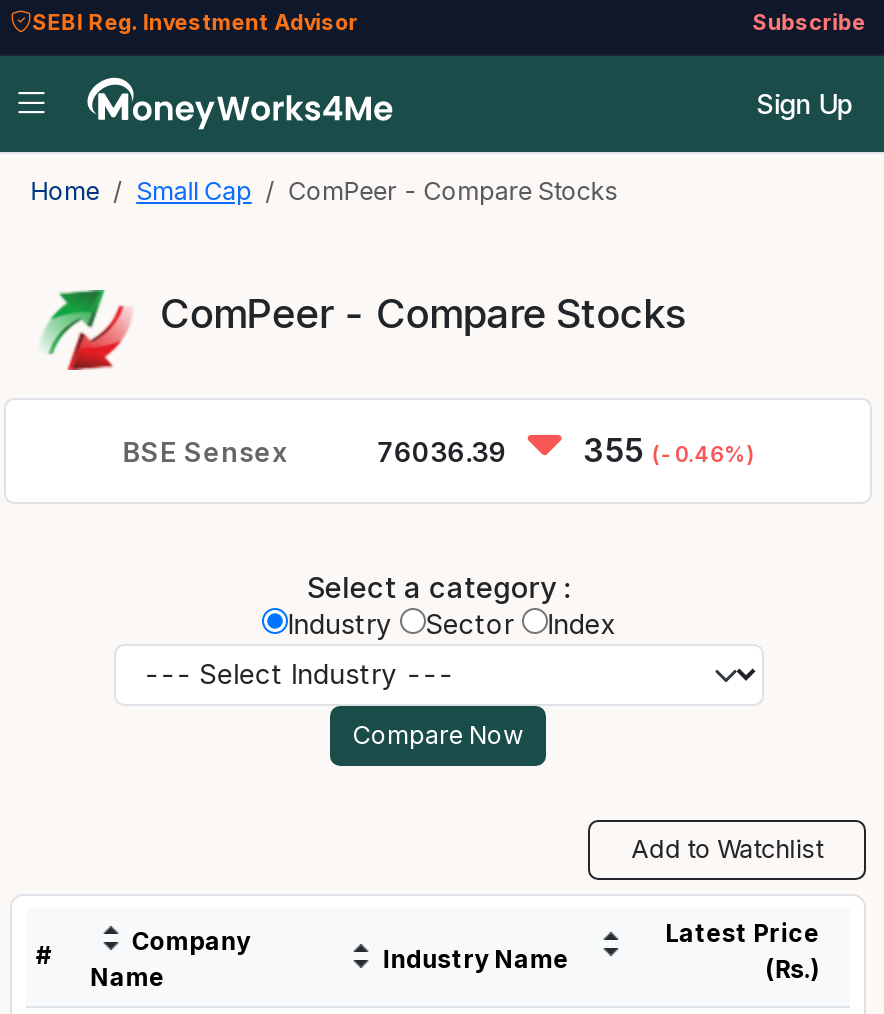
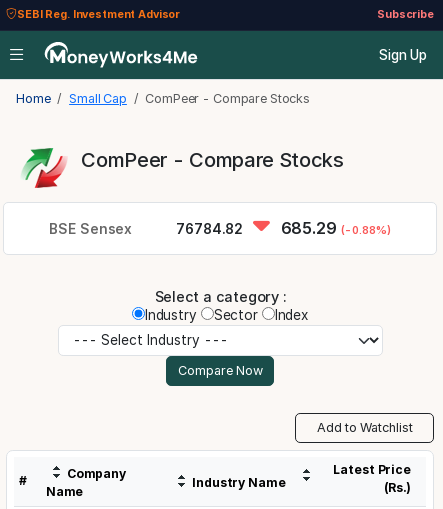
- 76036.39
+ 76784.82

- 355 (-0.46%)
+ 685.29 (-0.88%)
